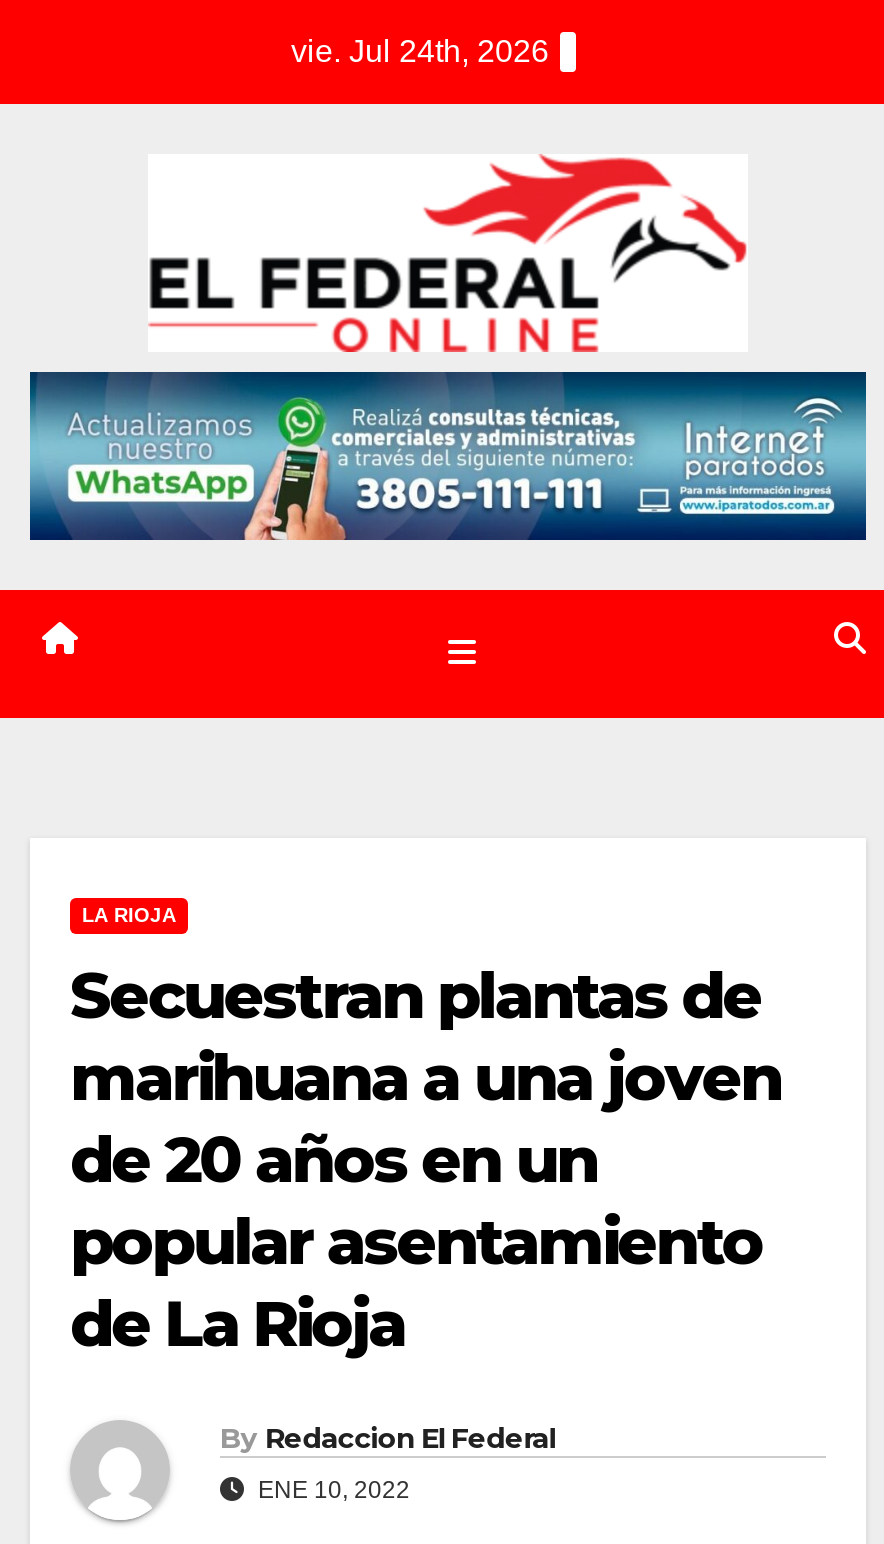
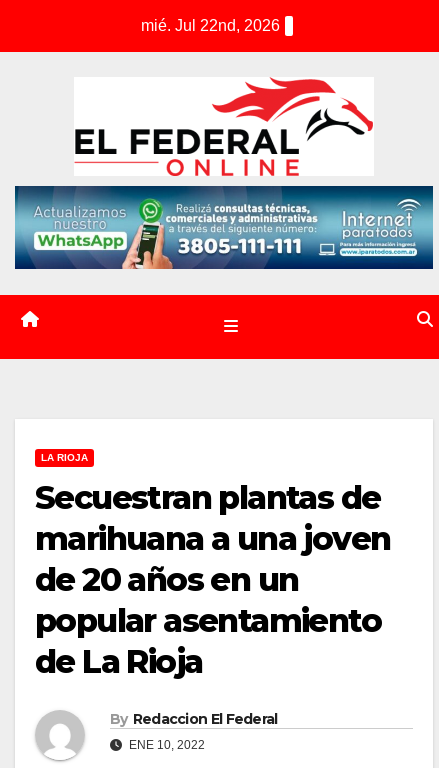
- vie. Jul 24th, 2026
+ mié. Jul 22nd, 2026
